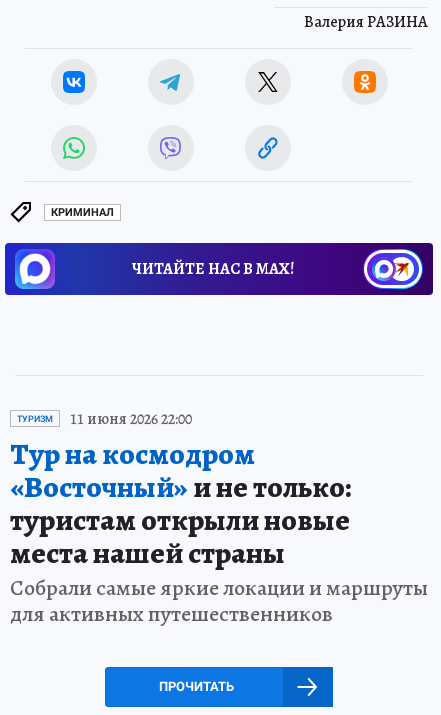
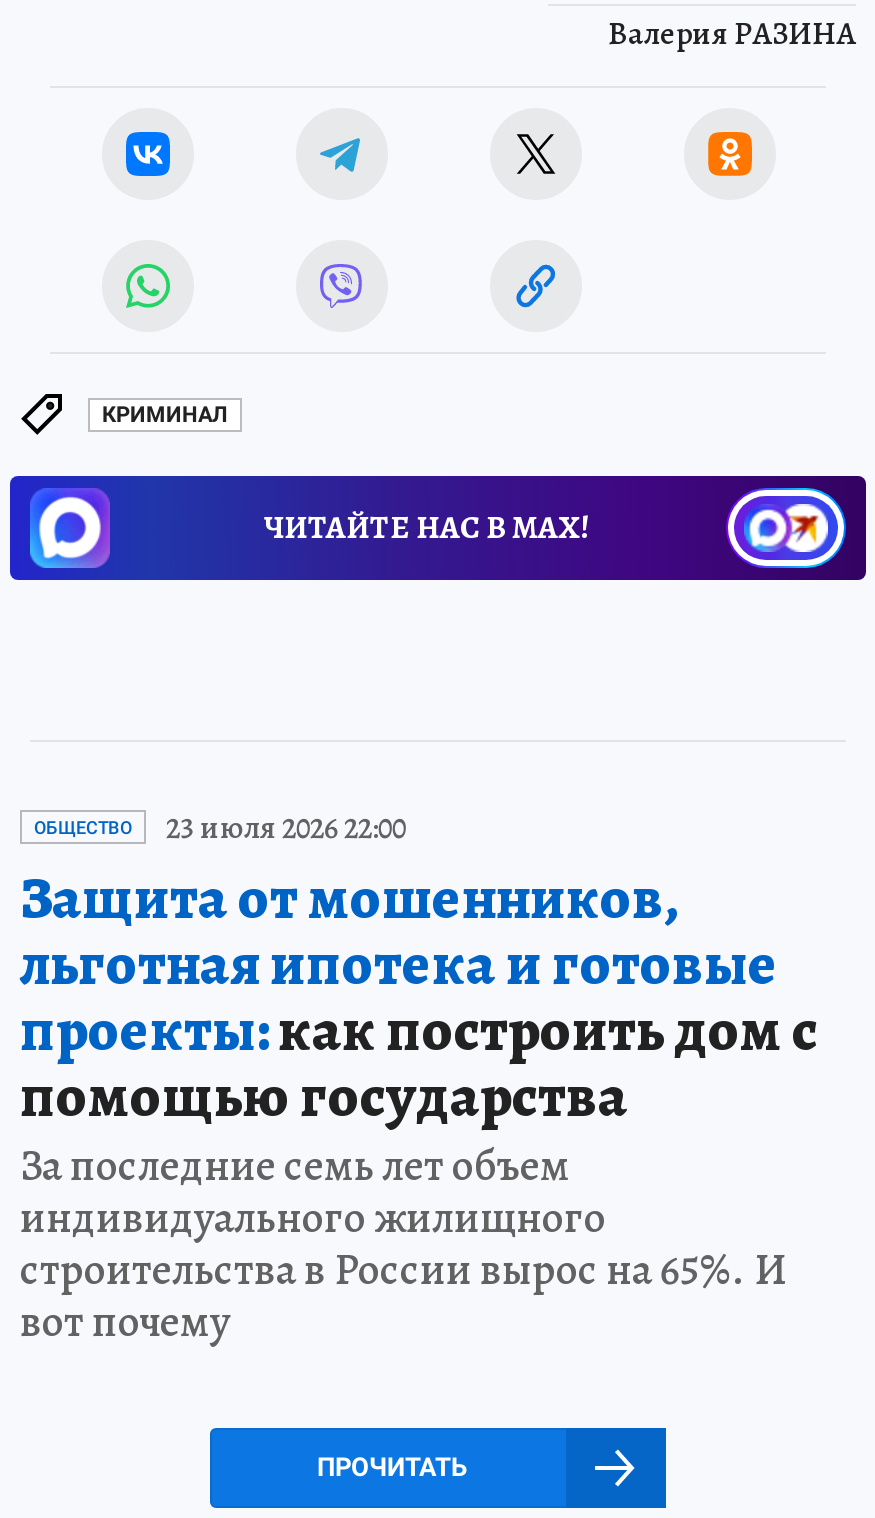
- ТУРИЗМ
- 11 июня 2026 22:00
- Тур на космодром
- «Восточный»и не только:
- туристам открыли новые
- места нашей страны
- Собрали самые яркие локации и маршруты
- для активных путешественников
+ ОБЩЕСТВО
+ 23 июля 2026 22:00
+ Защита от мошенников,
+ льготная ипотека и готовые
+ проекты:как построить дом с
+ помощью государства
+ За последние семь лет объем
+ индивидуального жилищного
+ строительства в России вырос на 65%. И
+ вот почему
